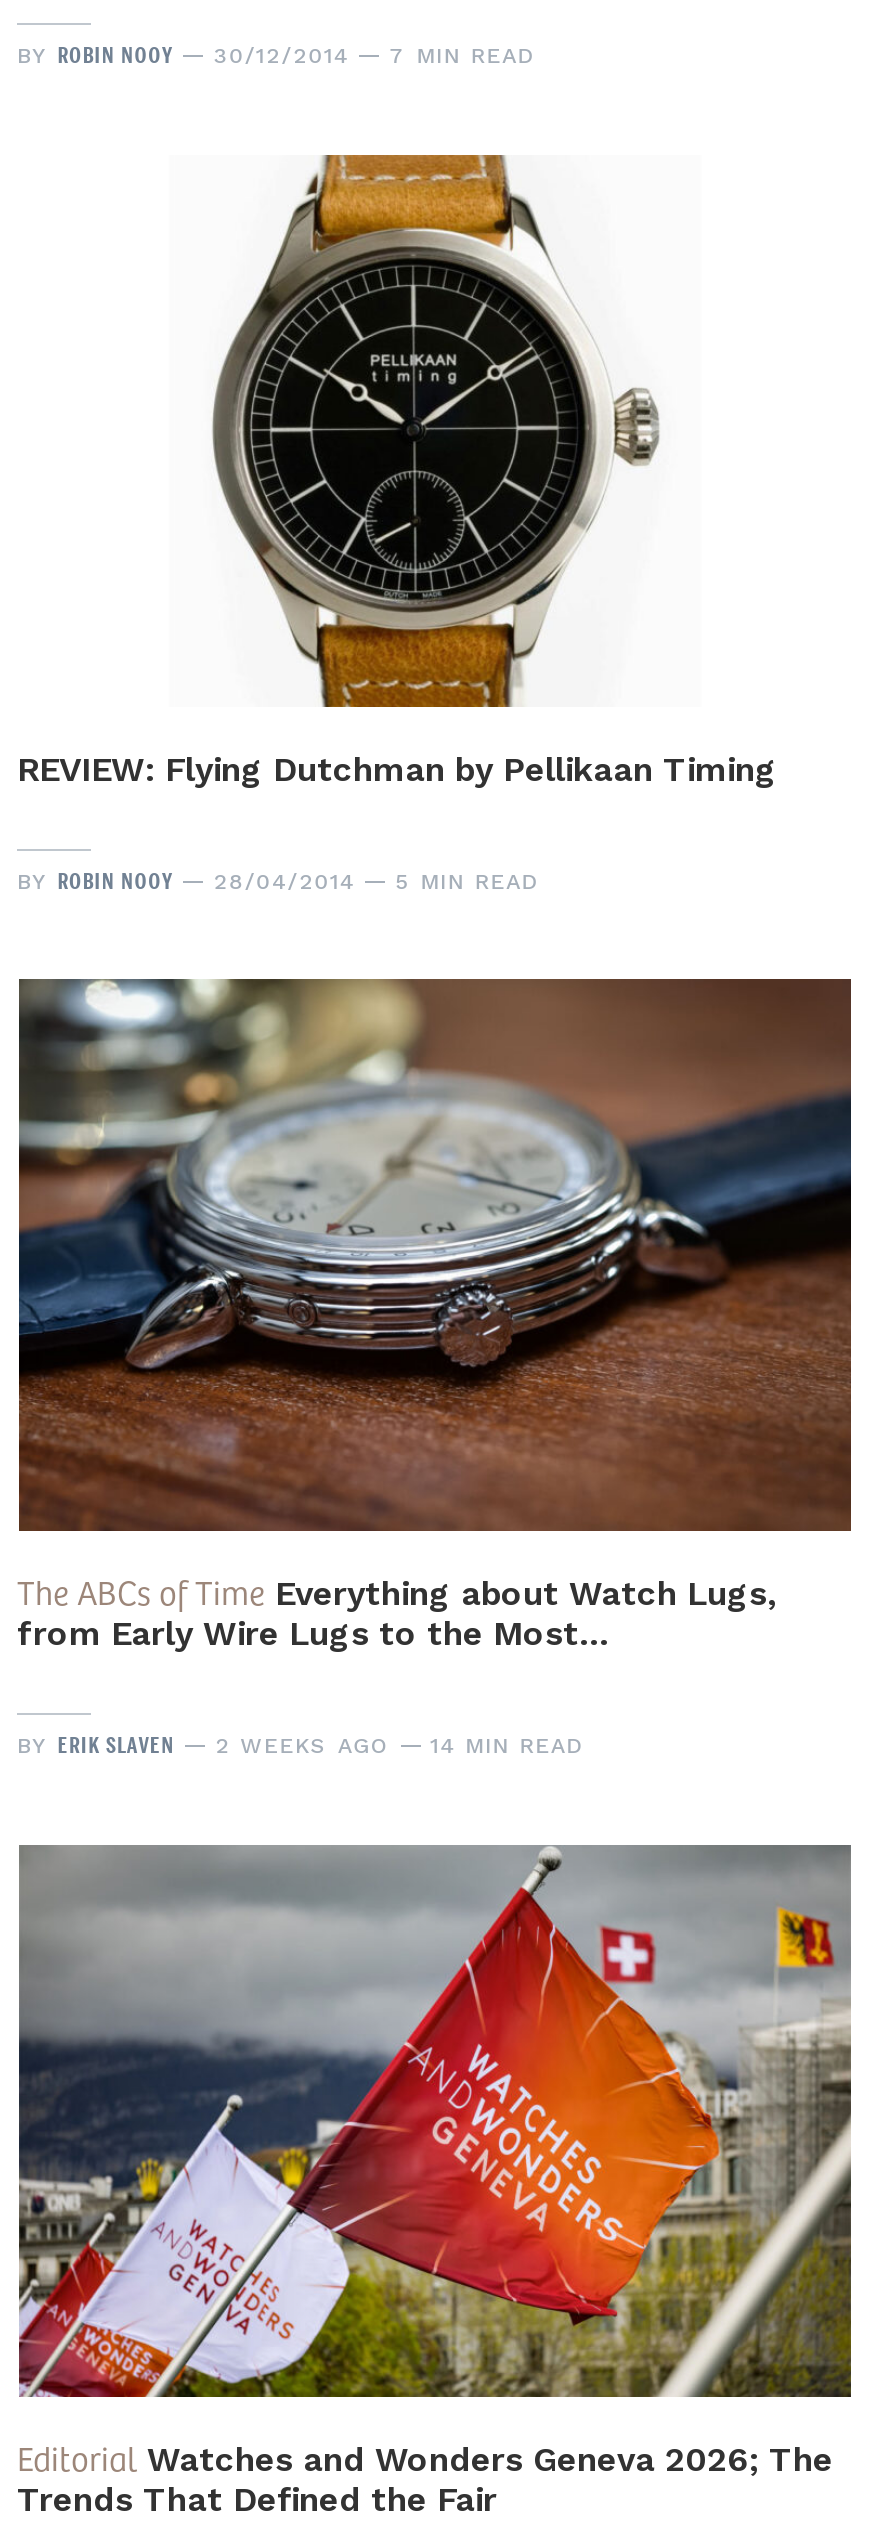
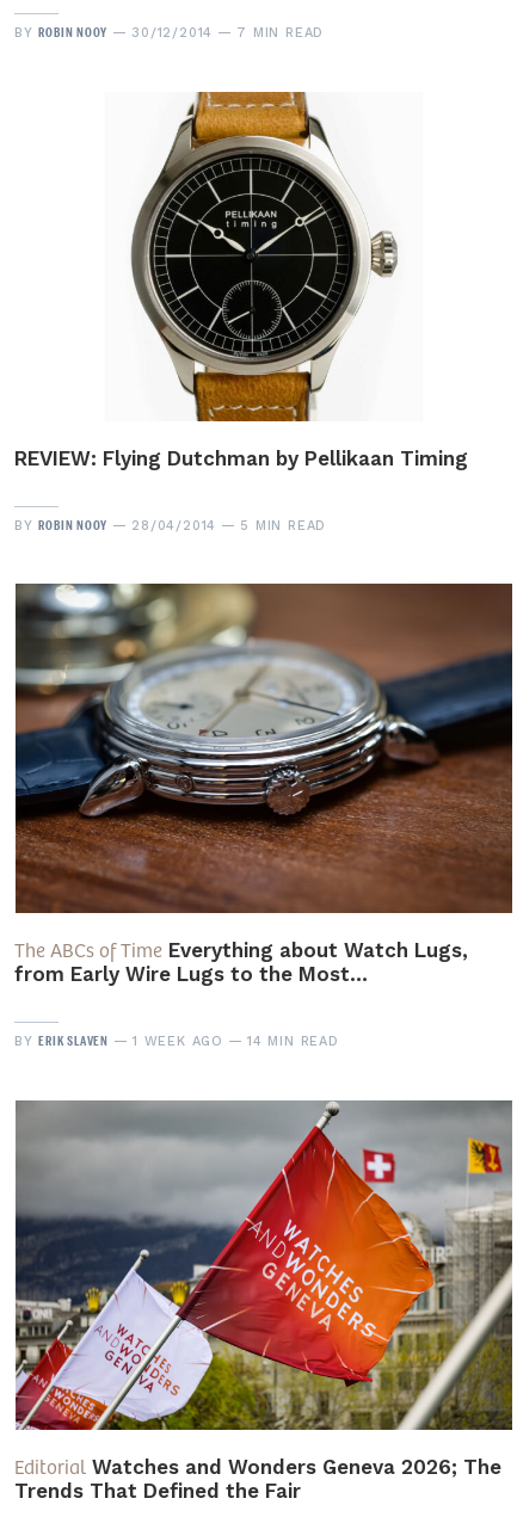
- BY ERIK SLAVEN 2 WEEKS AGO 14 MIN READ
+ BY ERIK SLAVEN 1 WEEK AGO 14 MIN READ
